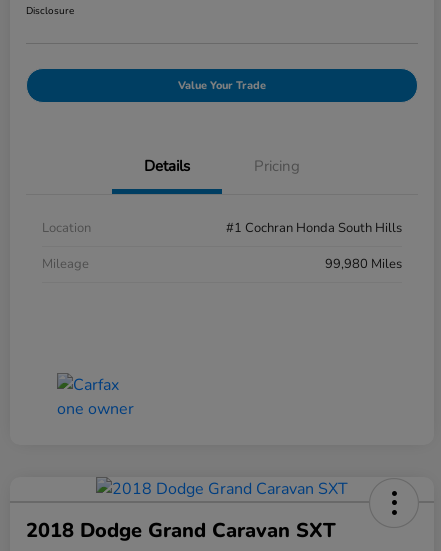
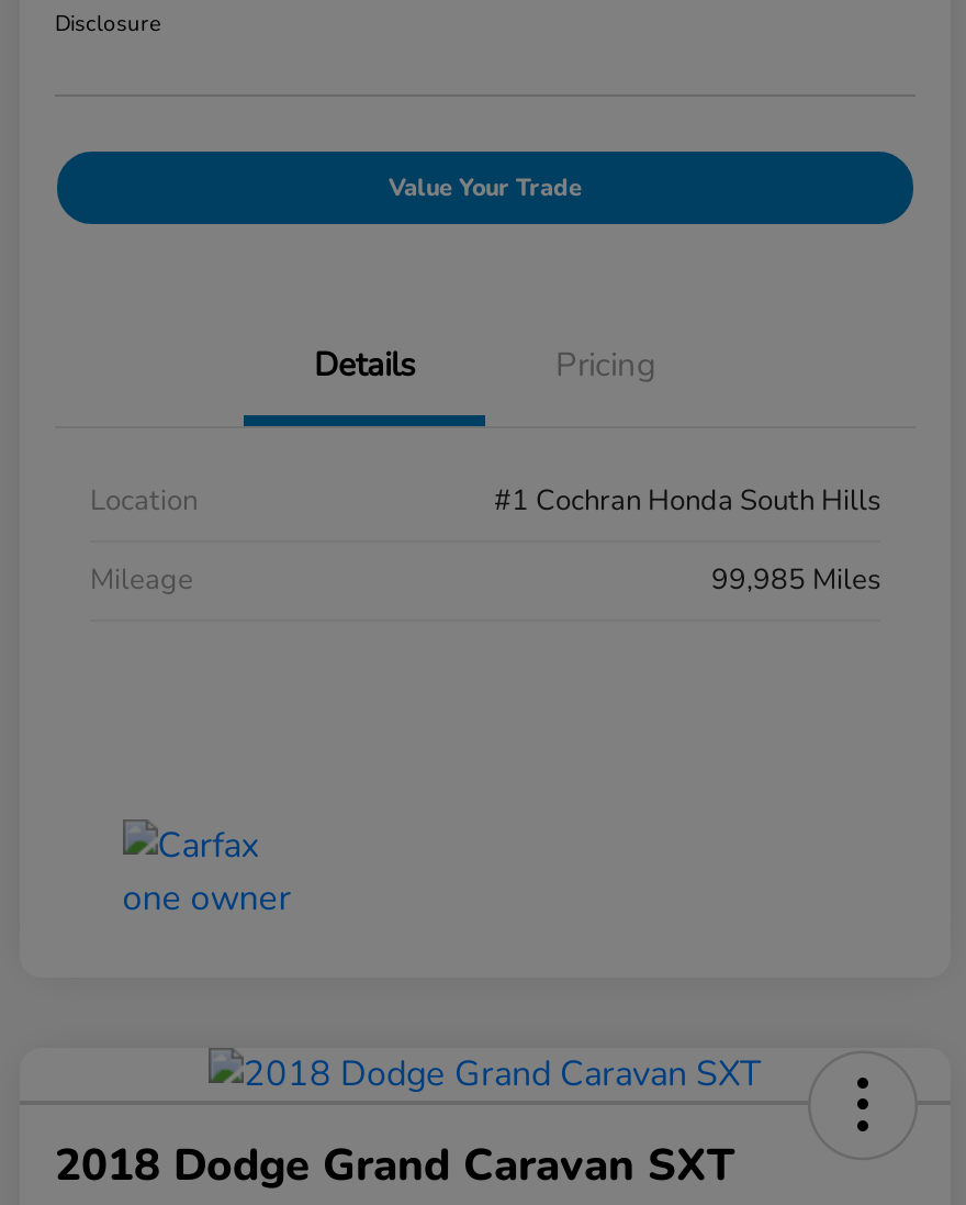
- 99,980 Miles
+ 99,985 Miles
